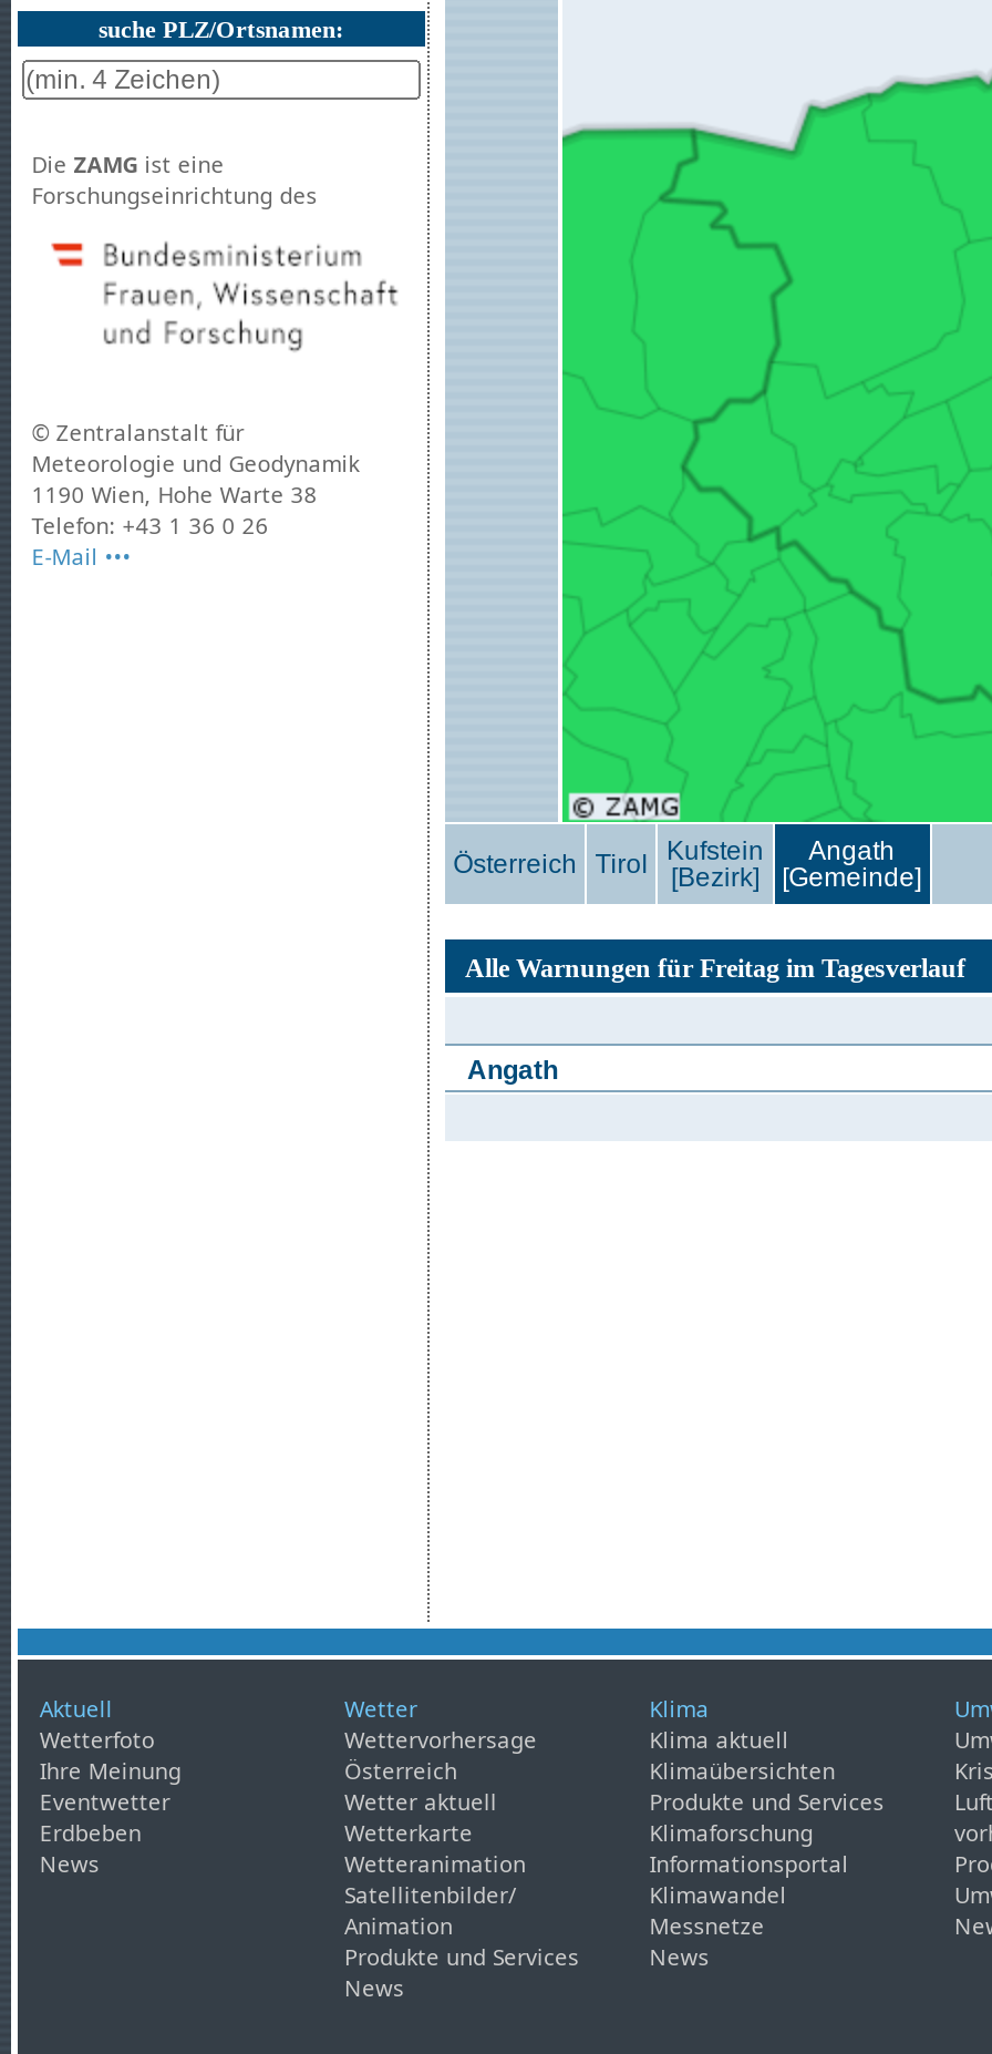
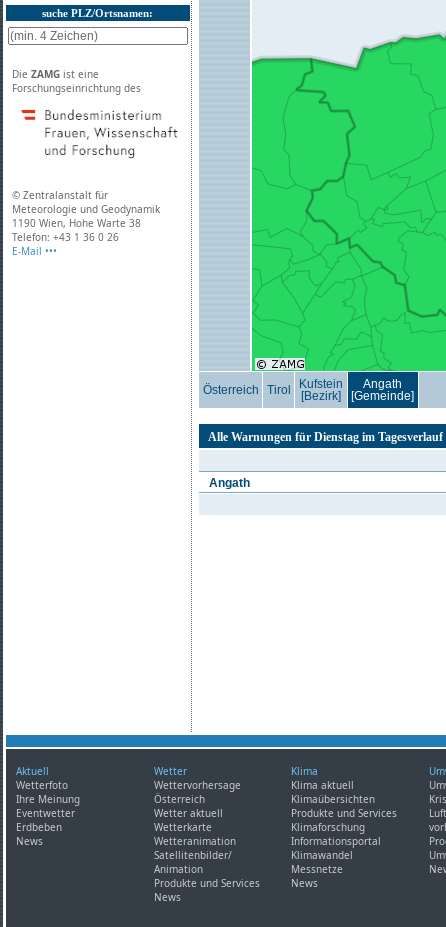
- Alle Warnungen für Freitag im Tagesverlauf
+ Alle Warnungen für Dienstag im Tagesverlauf
